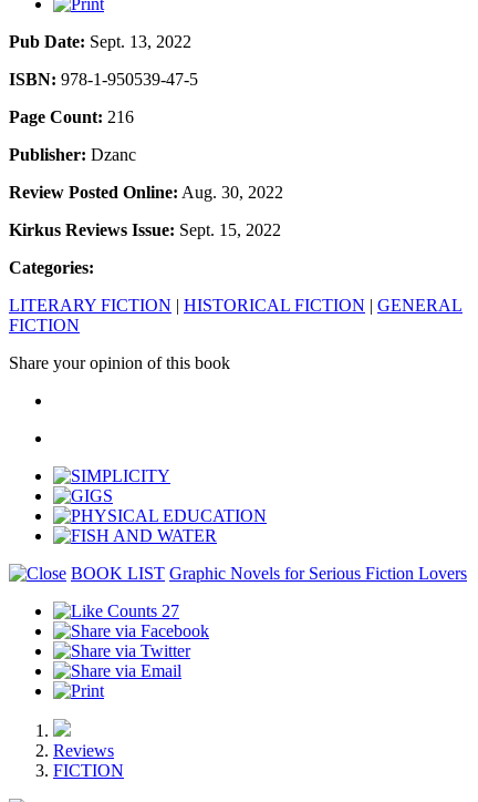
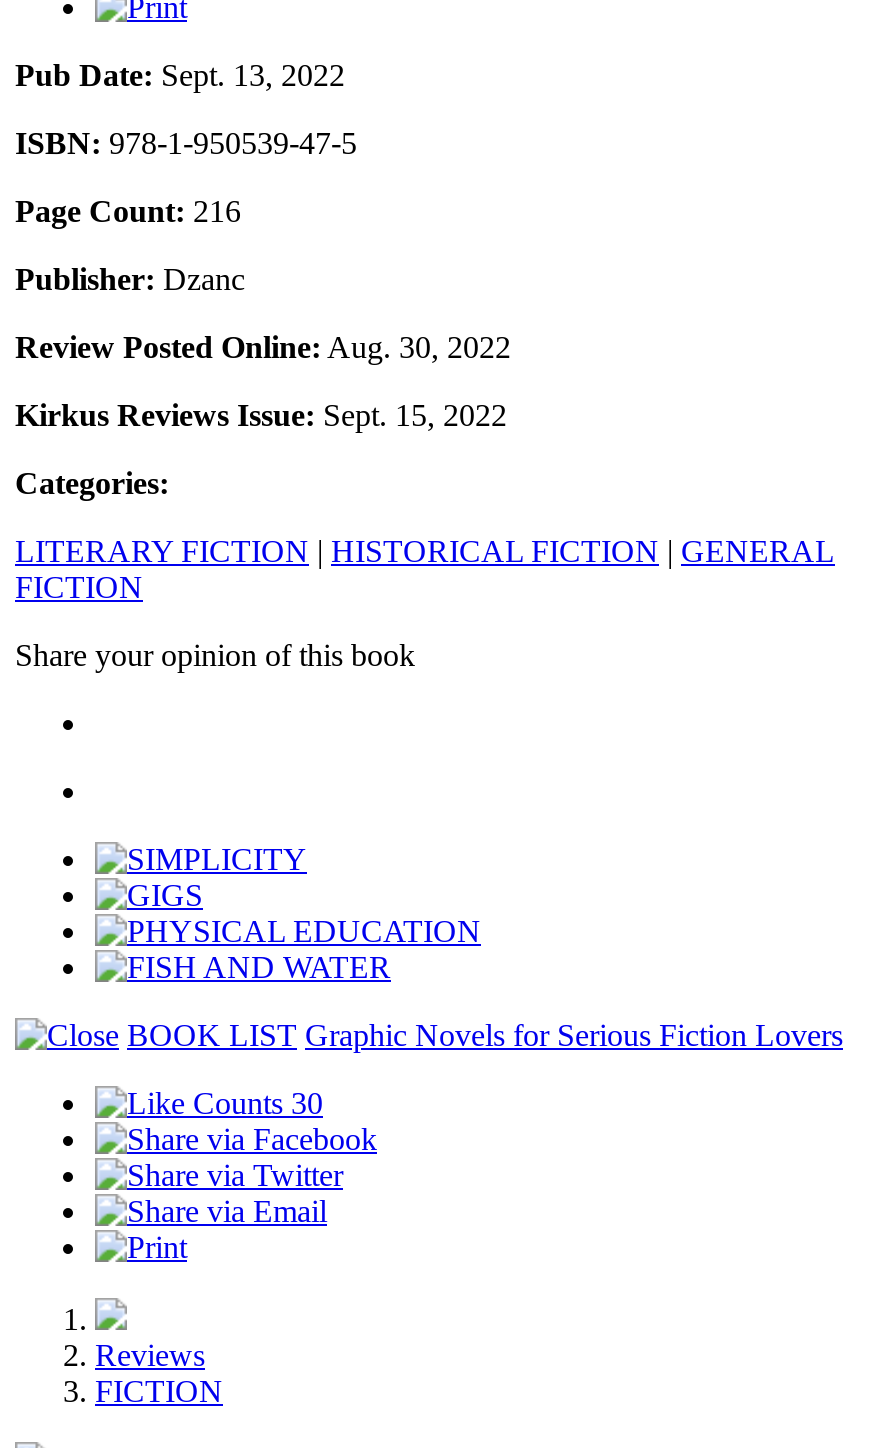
- 27
+ 30
